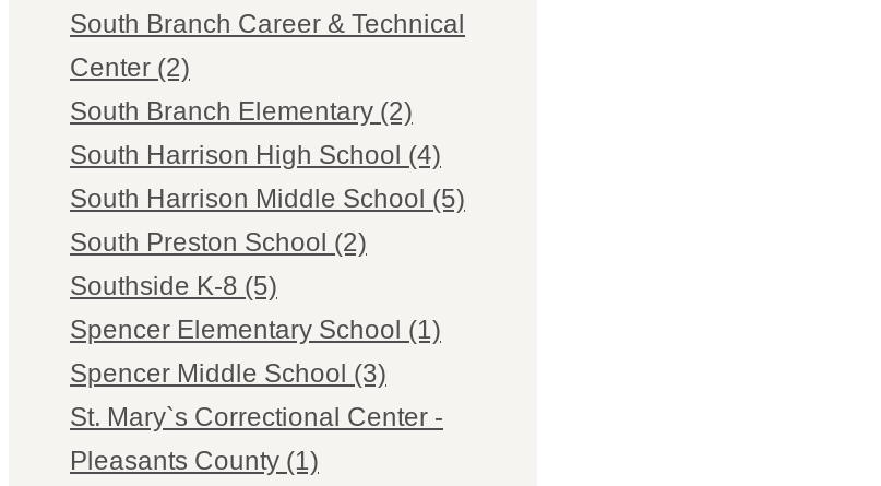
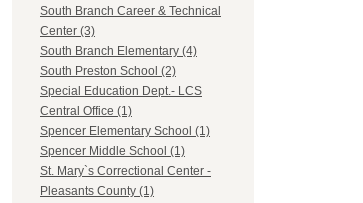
- Center (2)
- South Branch Elementary (2)
- South Harrison High School (4)
- South Harrison Middle School (5)
+ Center (3)
+ South Branch Elementary (4)

moved up: South Preston School (2)

- Southside K-8 (5)
+ Special Education Dept.- LCS
+ Central Office (1)

- Spencer Middle School (3)
+ Spencer Middle School (1)
